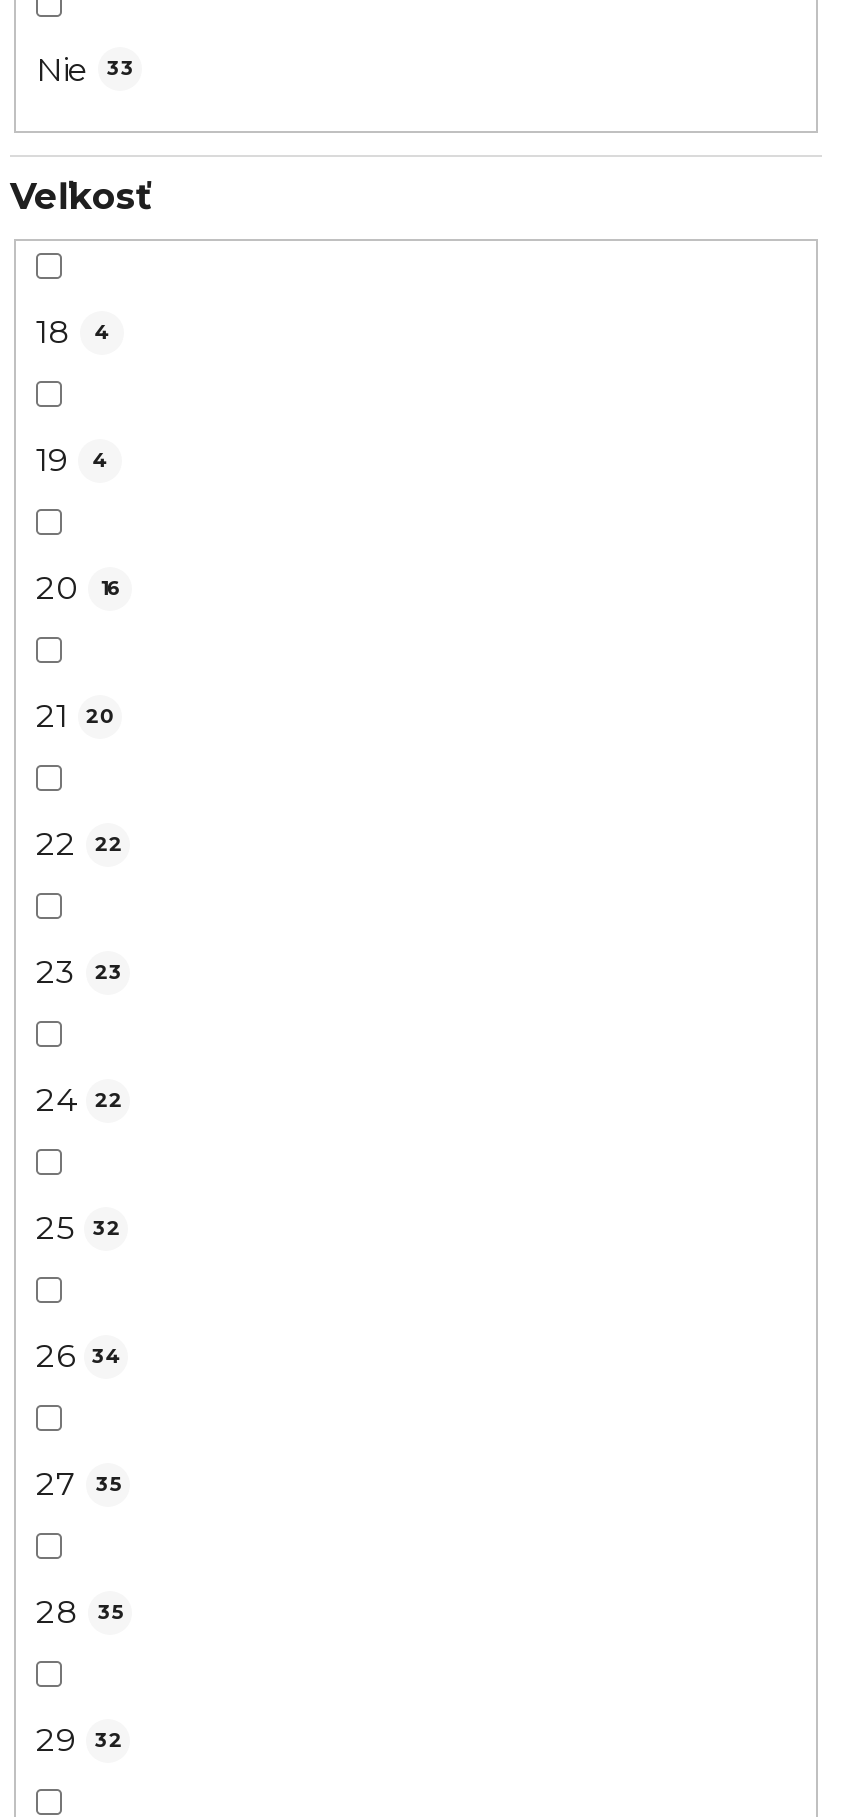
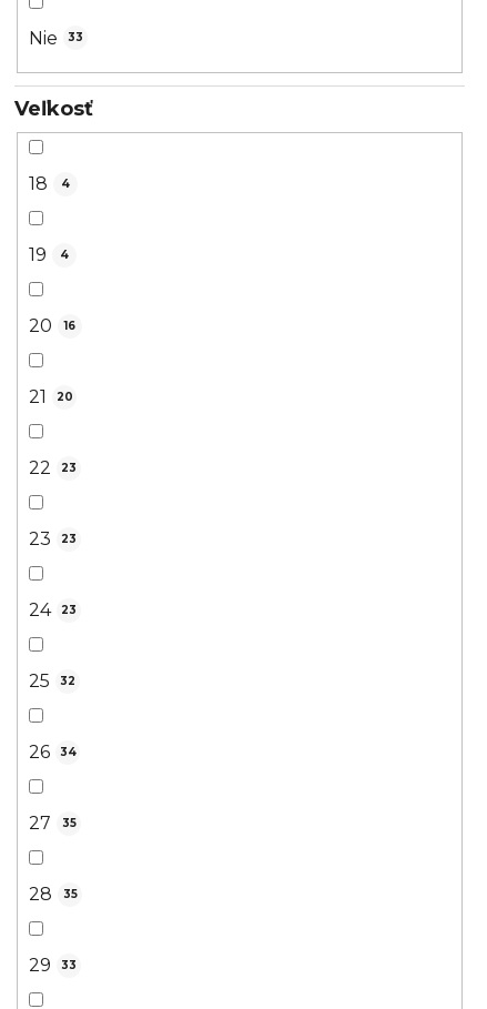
- 22 22
+ 22 23

- 24 22
+ 24 23

- 29 32
+ 29 33
